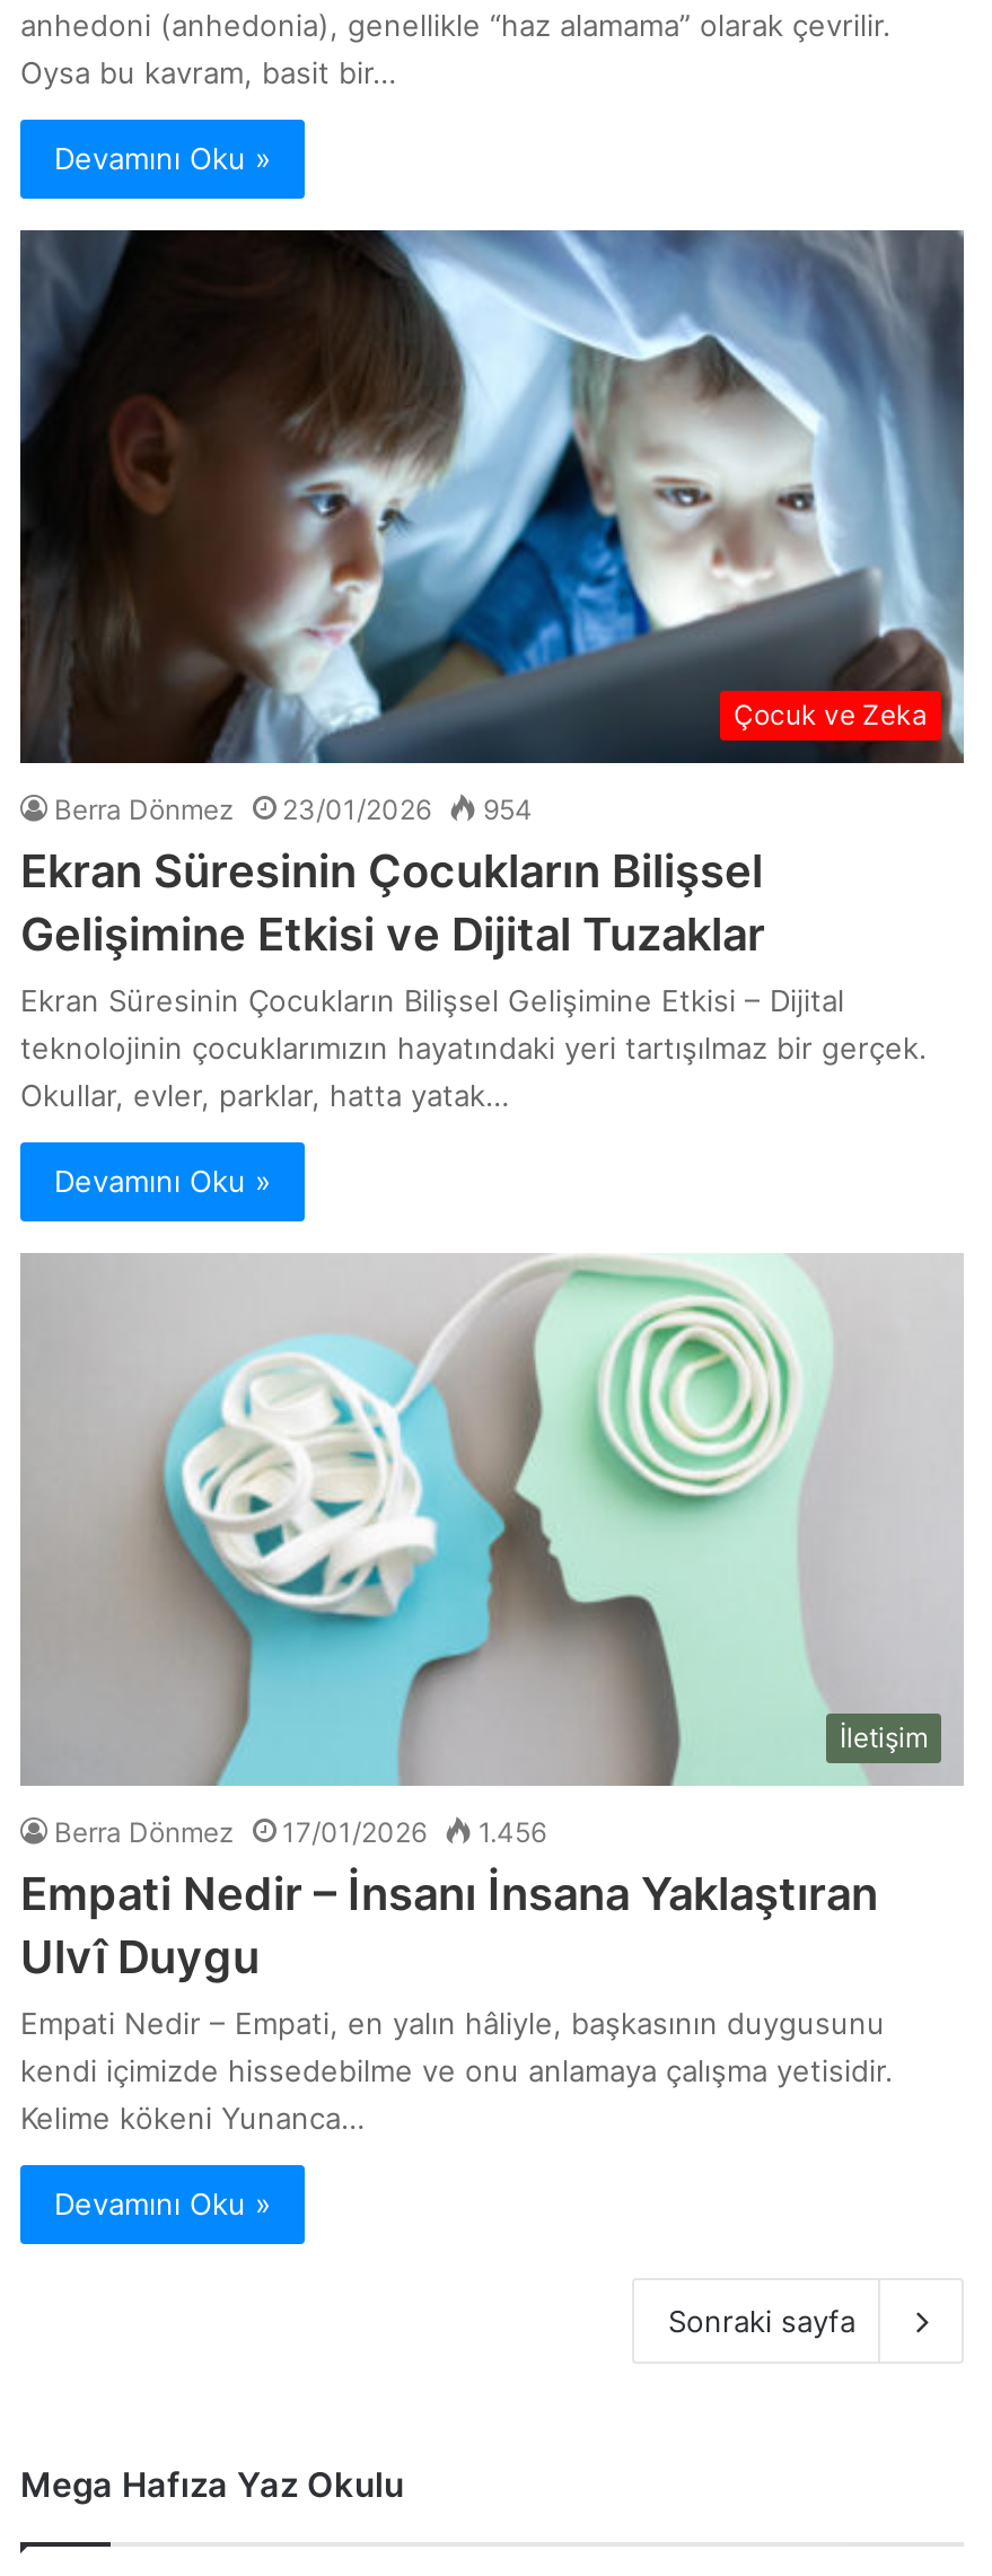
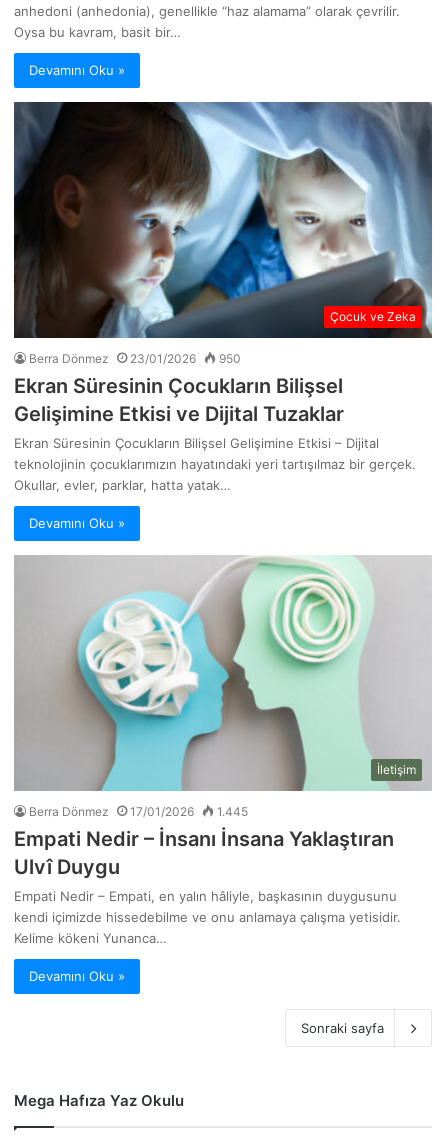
- Berra Dönmez 23/01/2026 954
+ Berra Dönmez 23/01/2026 950

- Berra Dönmez 17/01/2026 1.456
+ Berra Dönmez 17/01/2026 1.445
